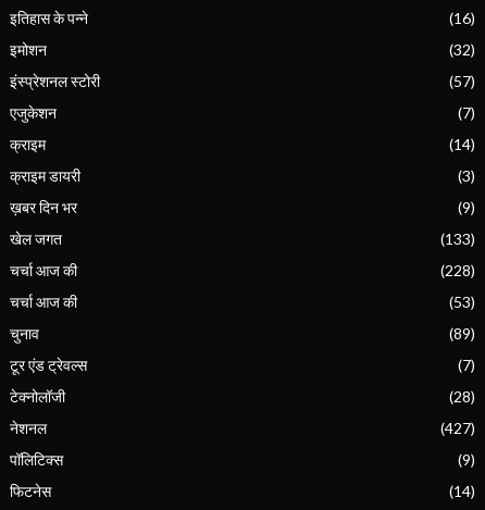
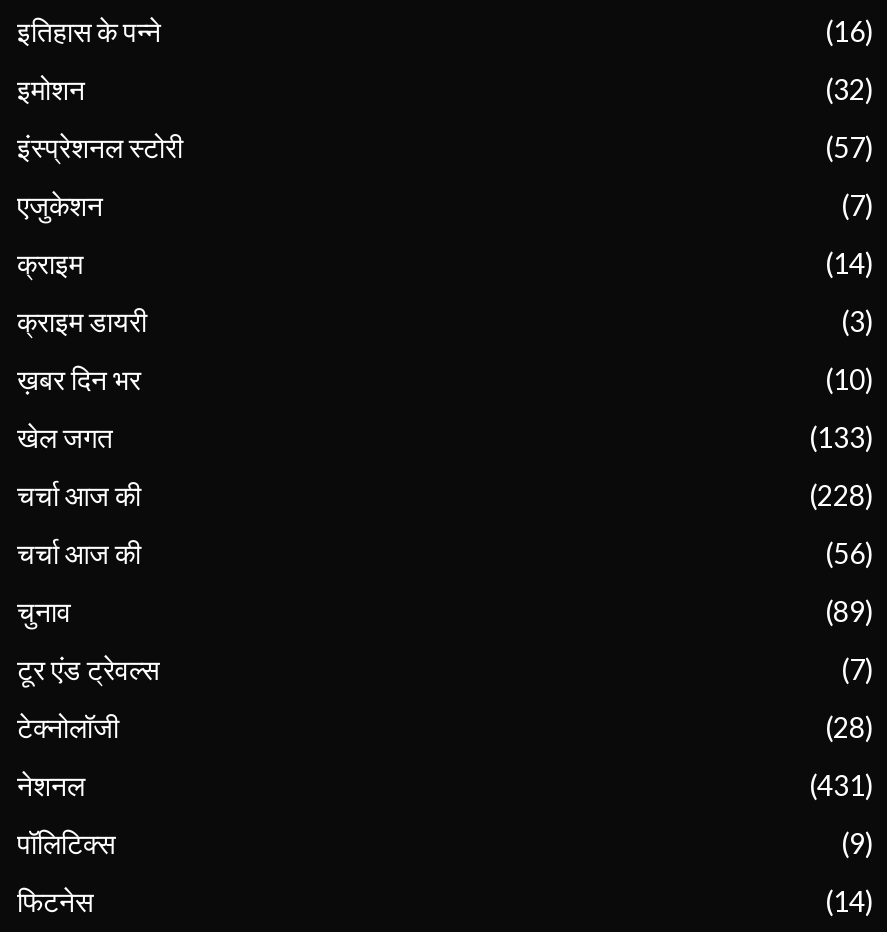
- (9)
+ (10)

- (53)
+ (56)

- (427)
+ (431)
